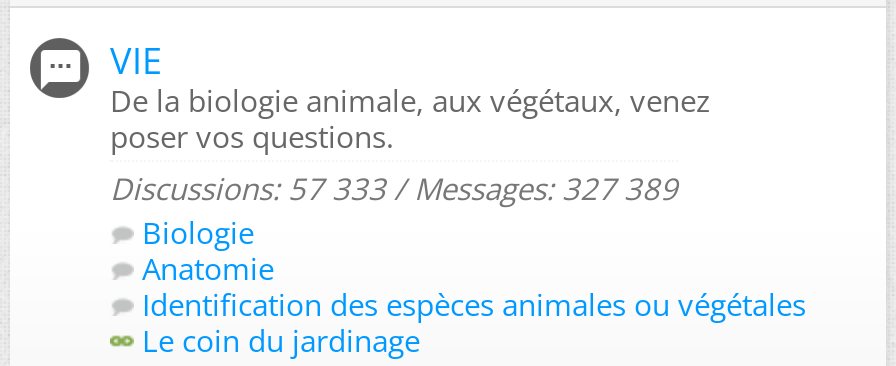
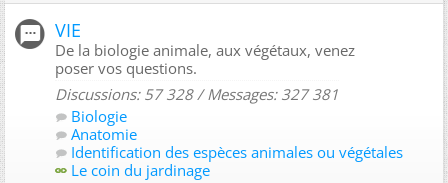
- Discussions: 57 333 / Messages: 327 389
+ Discussions: 57 328 / Messages: 327 381
